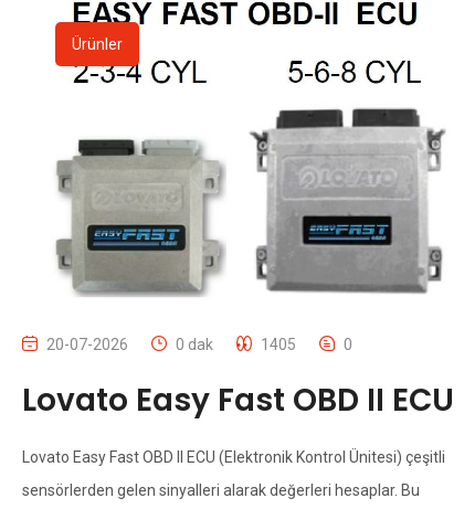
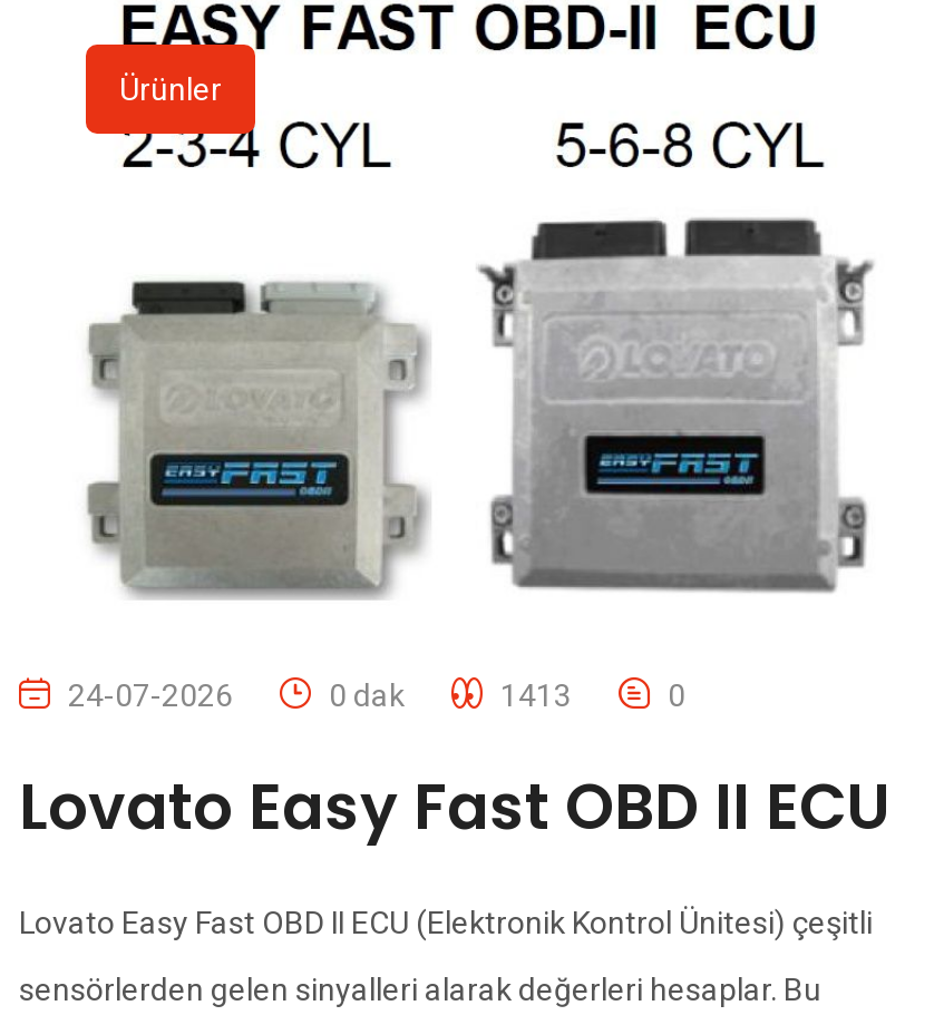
- 20-07-2026
+ 24-07-2026

- 1405
+ 1413
